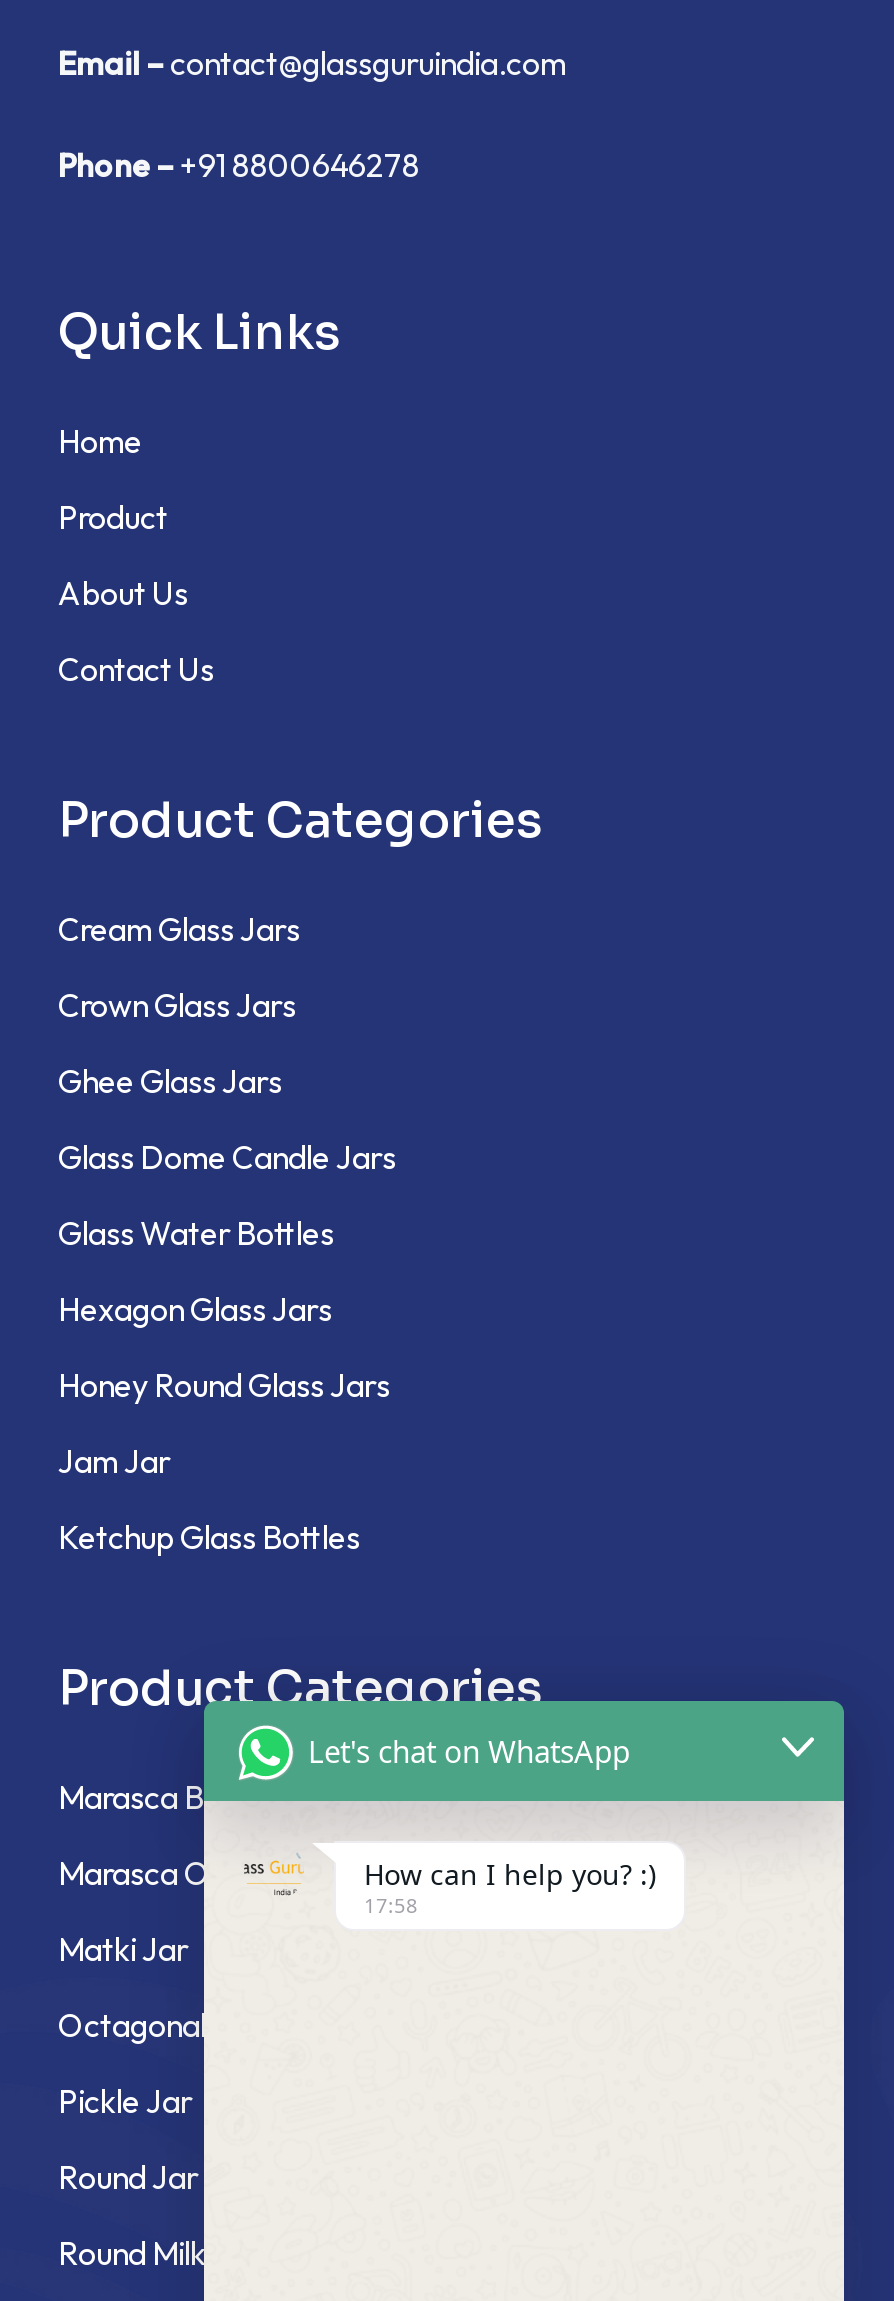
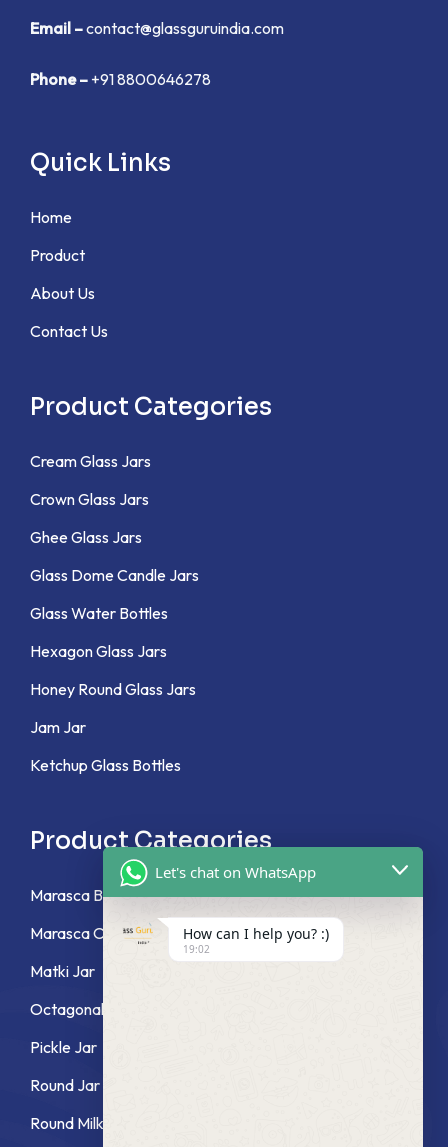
- 17:58
+ 19:02
